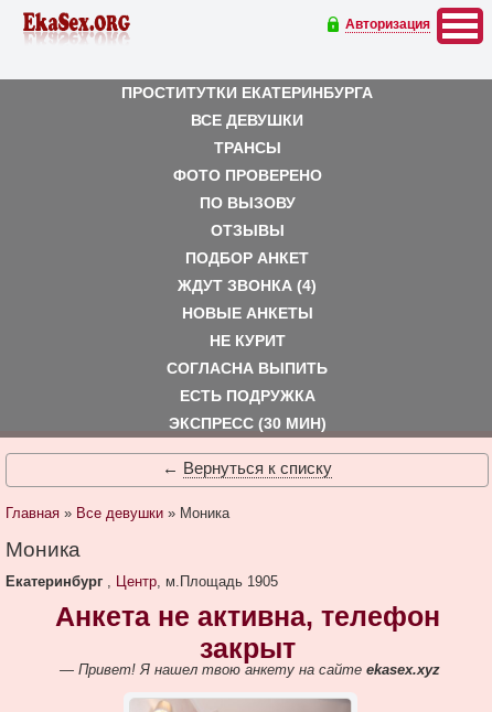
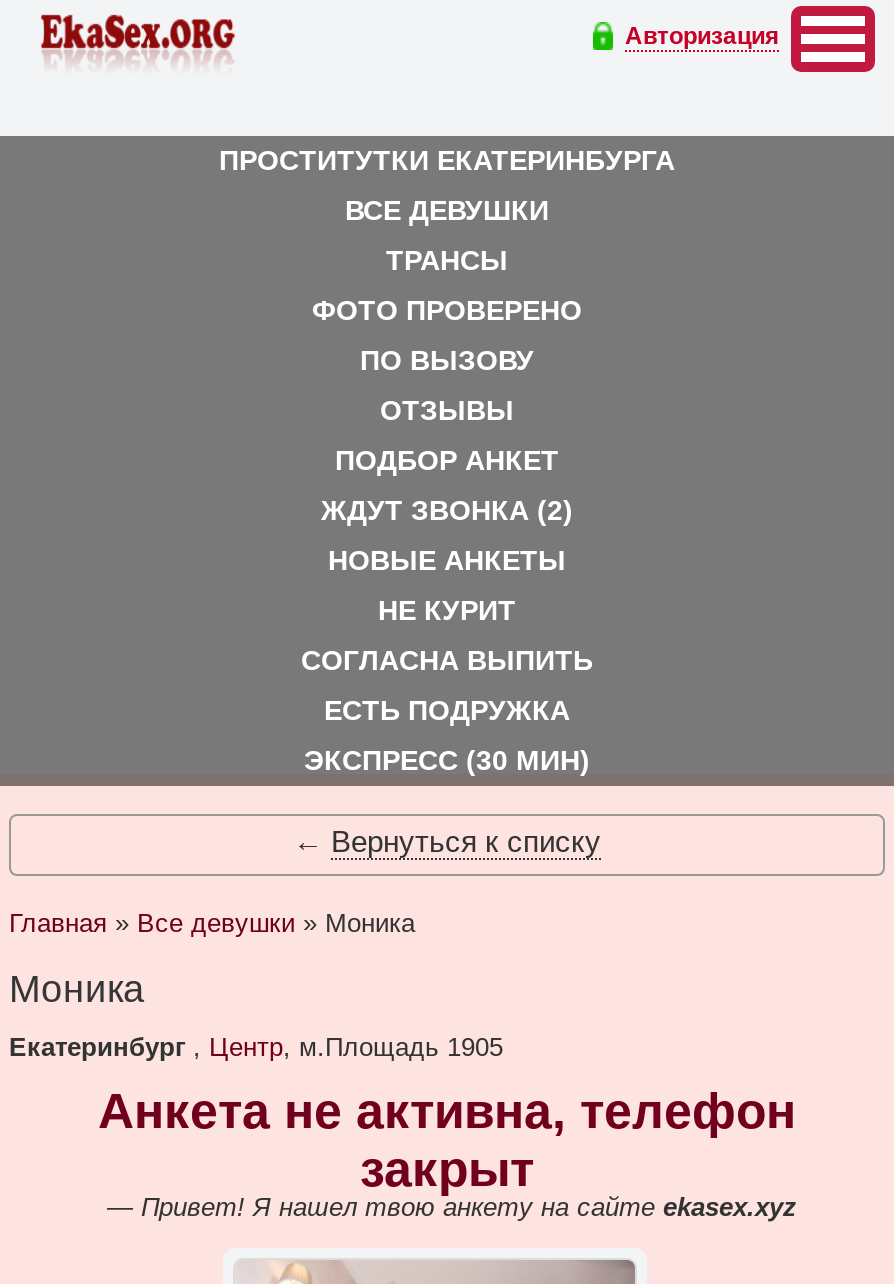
- ЖДУТ ЗВОНКА (4)
+ ЖДУТ ЗВОНКА (2)
